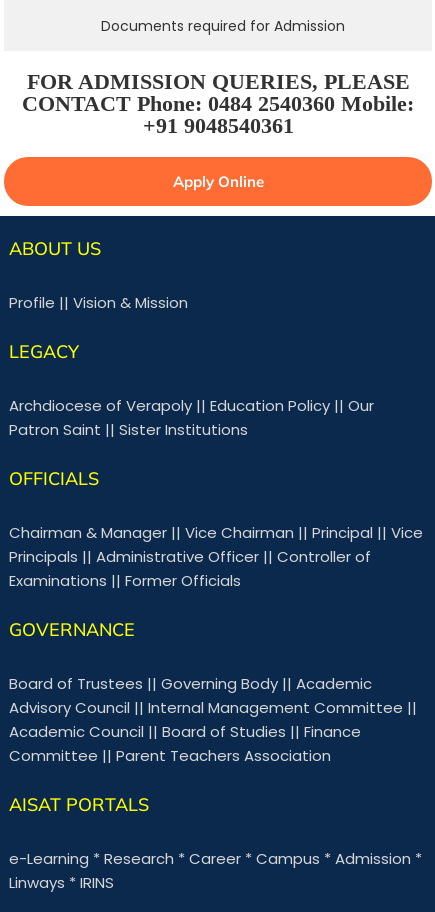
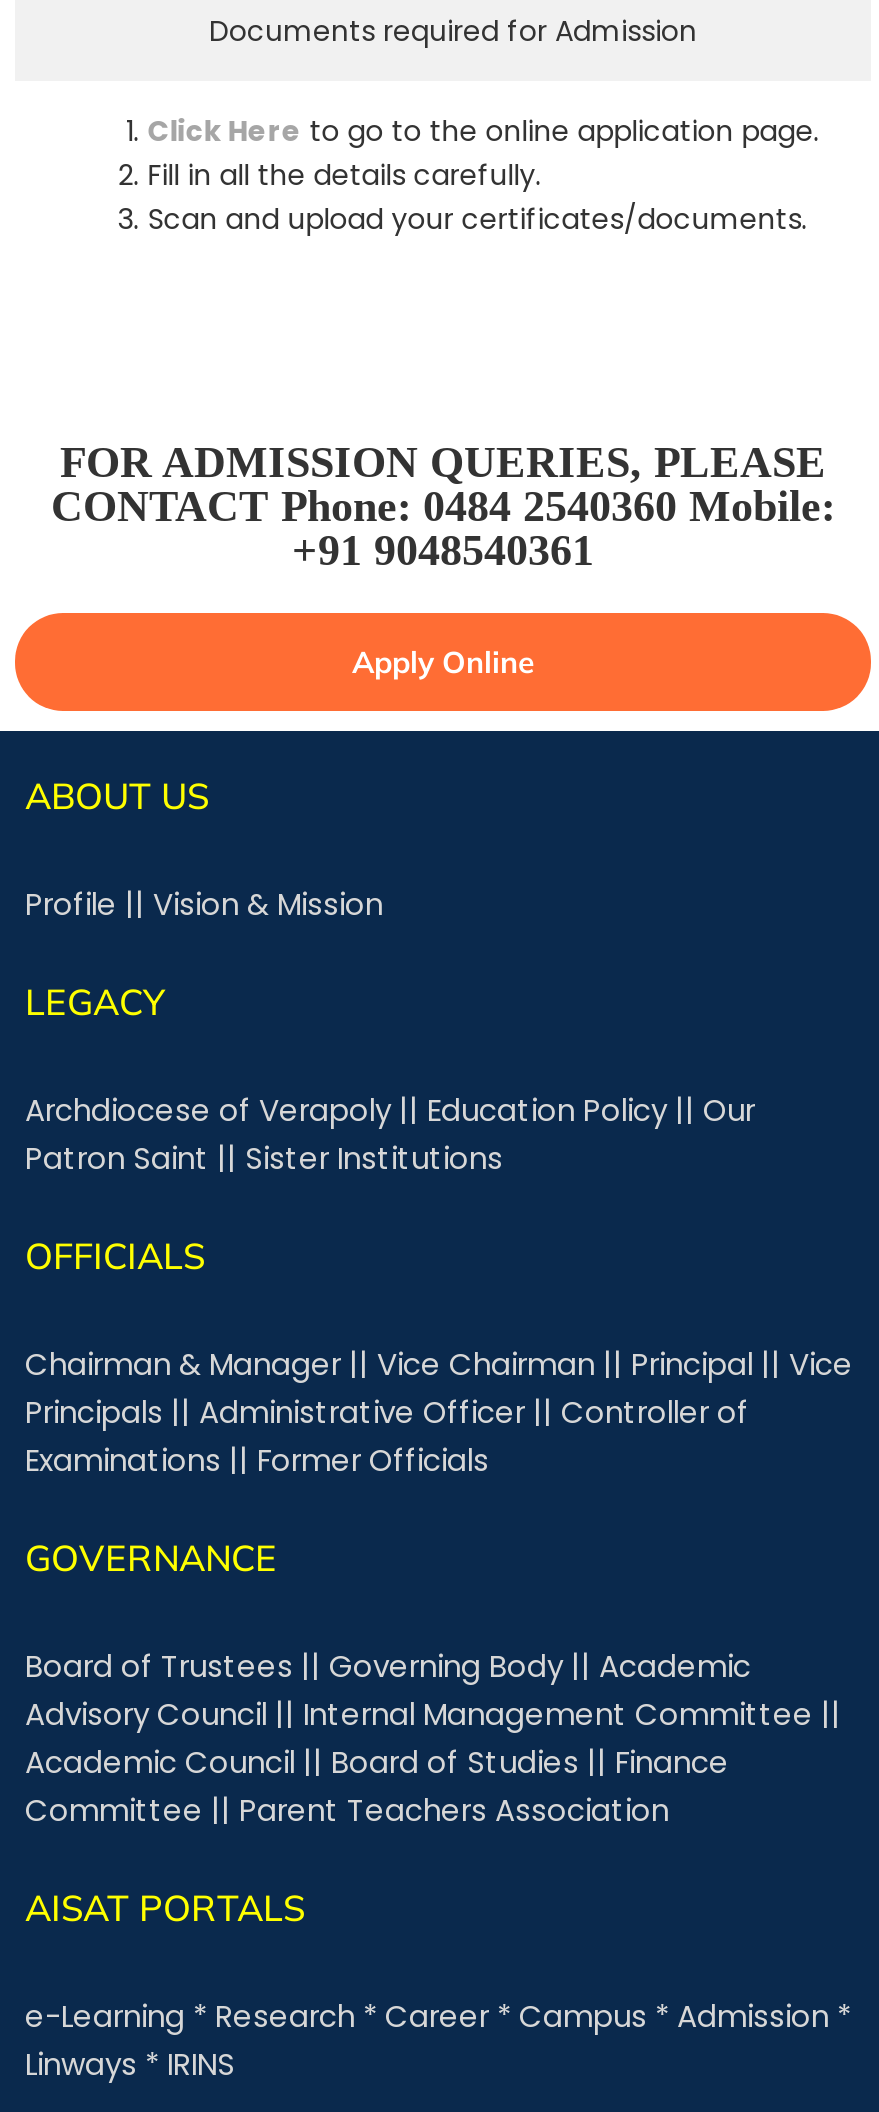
+ Click Here to go to the online application page.
+ Fill in all the details carefully.
+ Scan and upload your certificates/documents.
